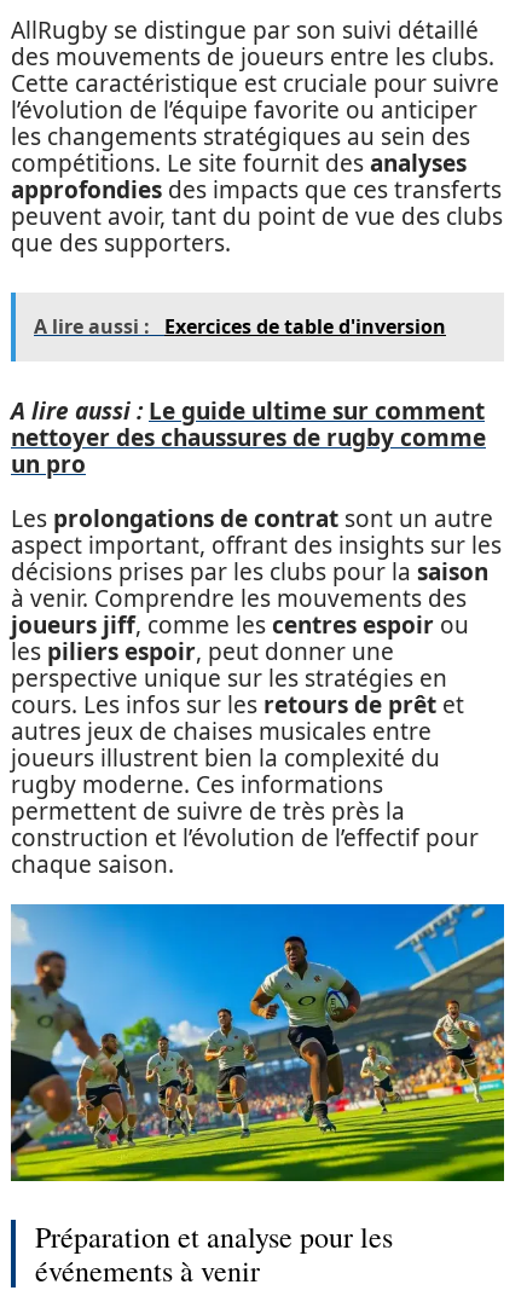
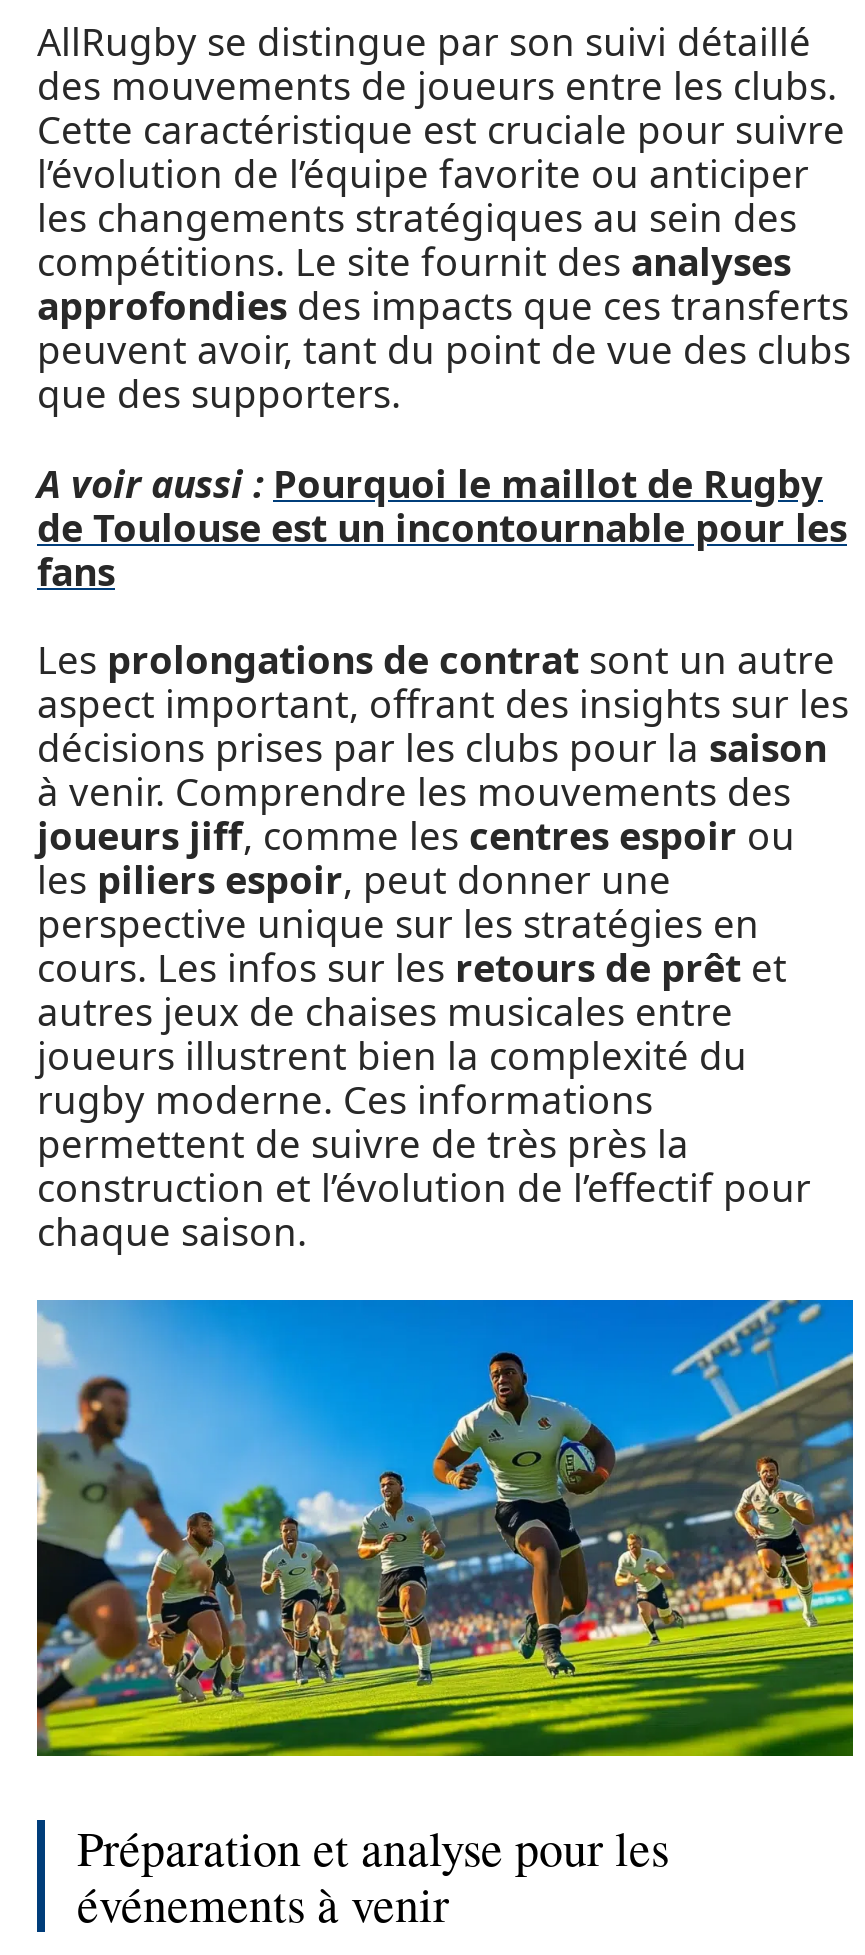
- A lire aussi : Exercices de table d'inversion
- A lire aussi : Le guide ultime sur comment
- nettoyer des chaussures de rugby comme
- un pro
+ A voir aussi : Pourquoi le maillot de Rugby
+ de Toulouse est un incontournable pour les
+ fans
